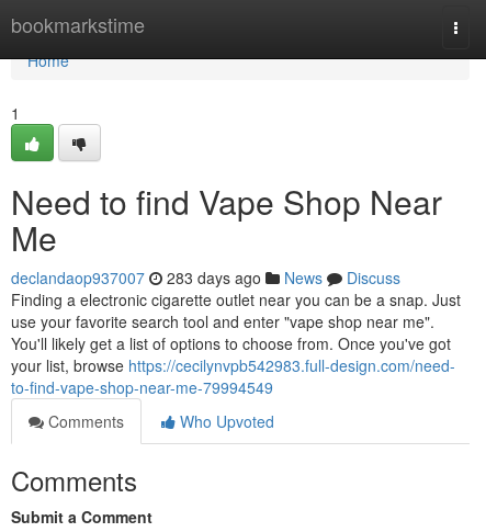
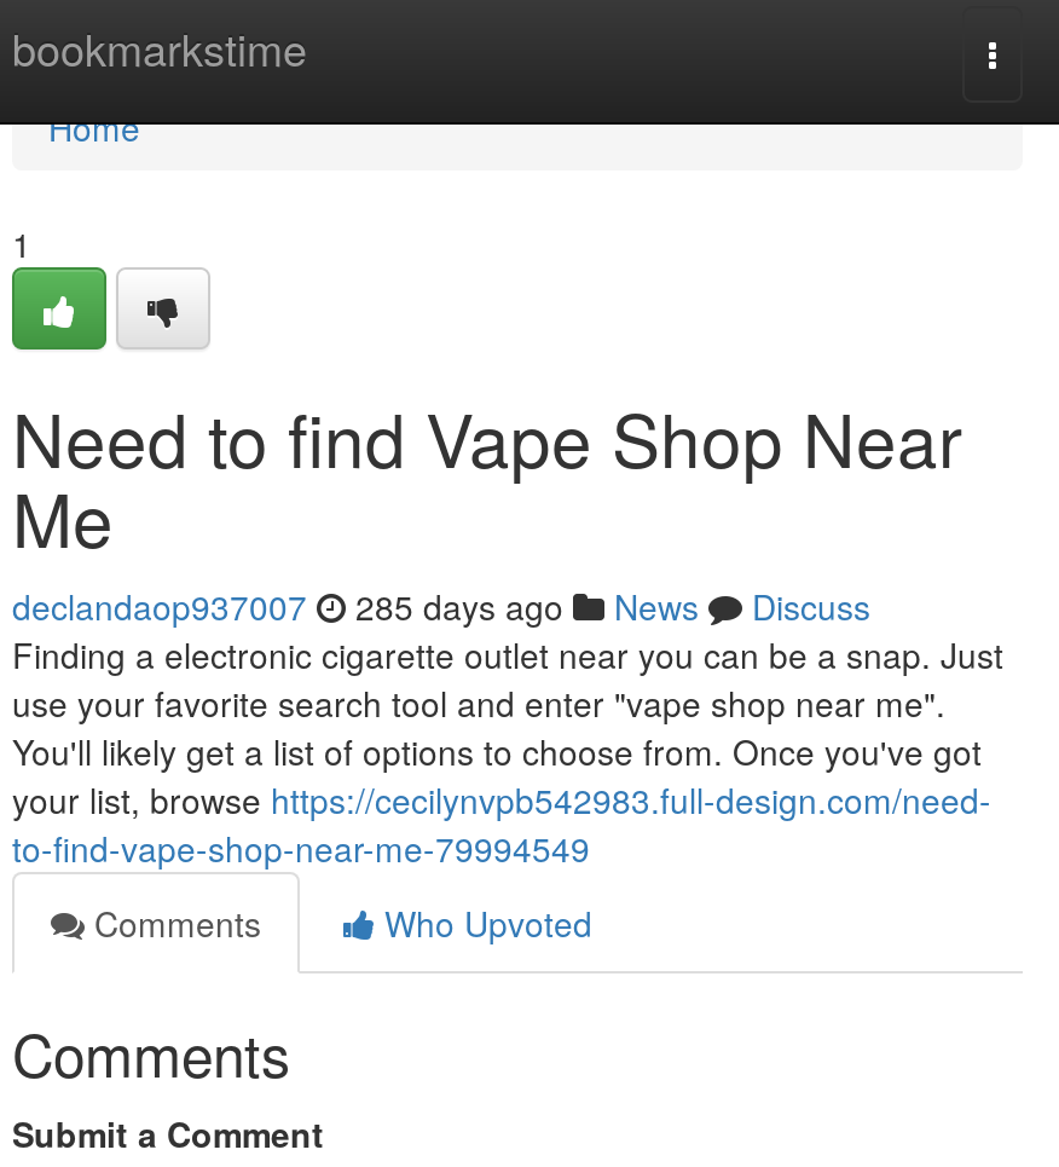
- declandaop937007 283 days ago News Discuss
+ declandaop937007 285 days ago News Discuss
